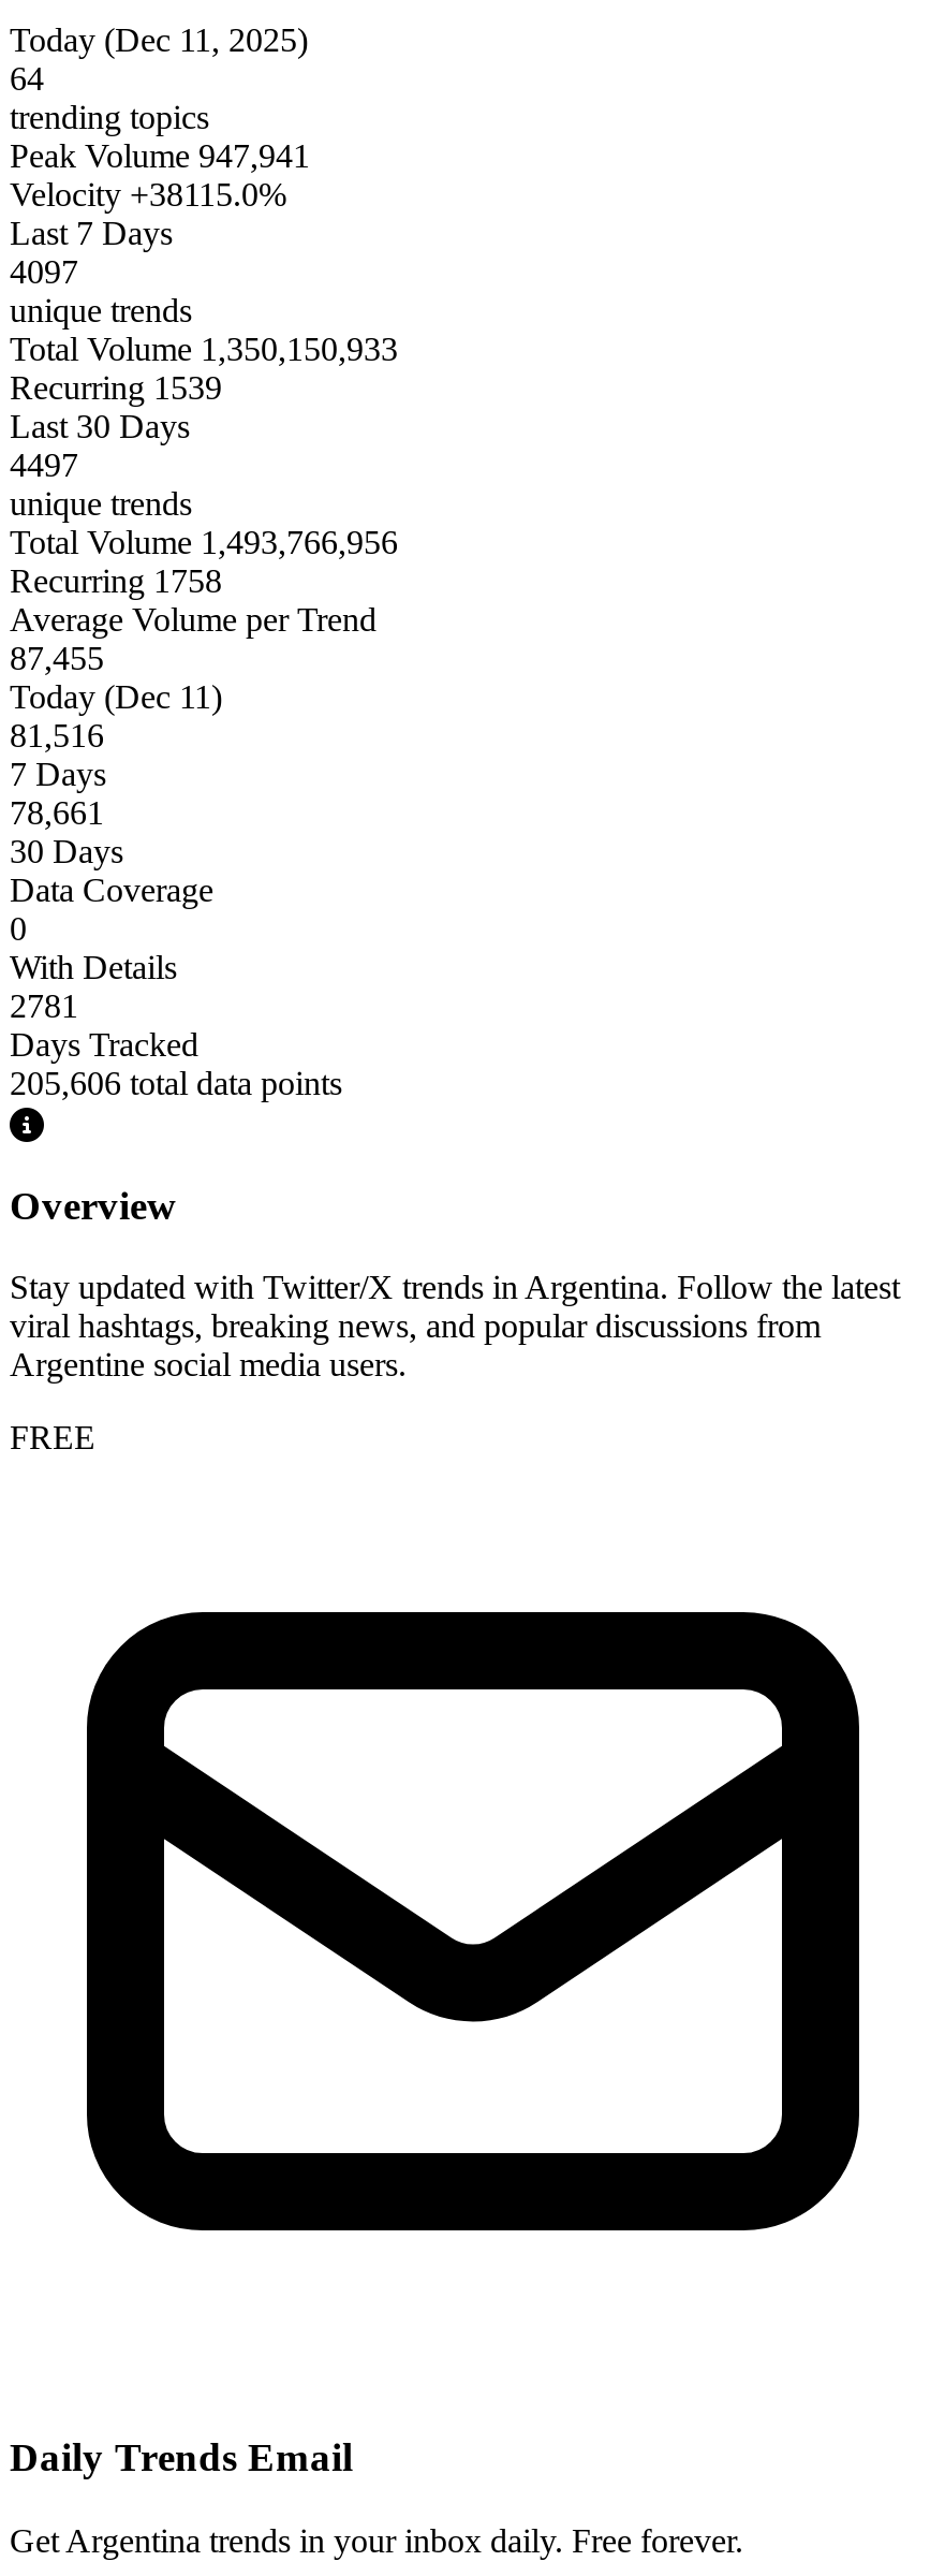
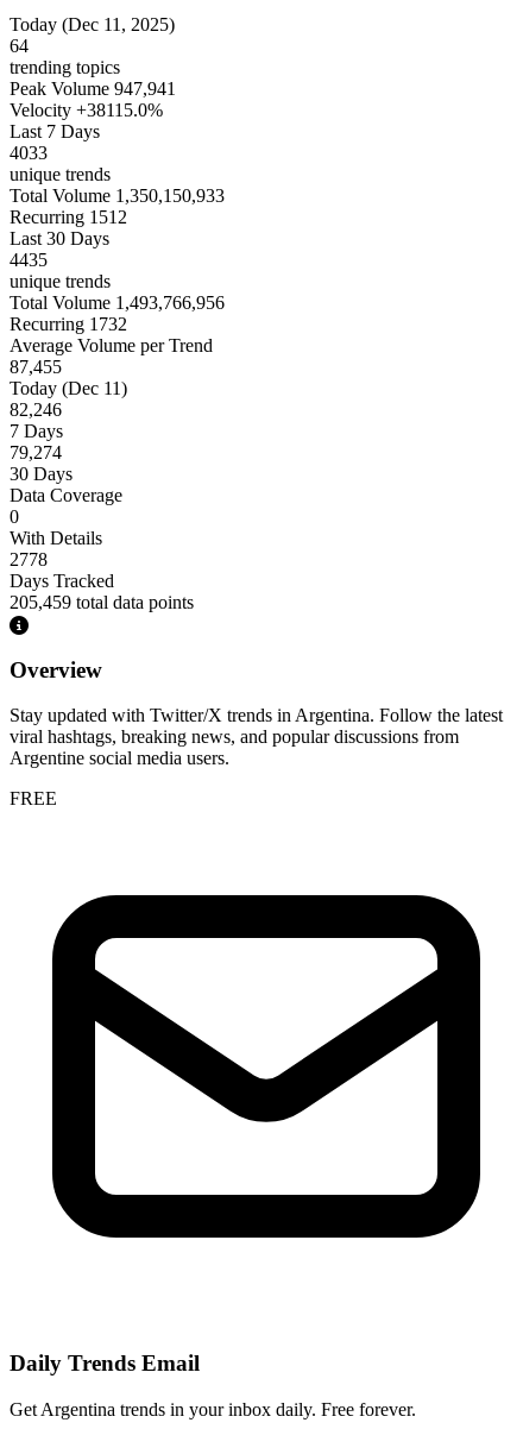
- 4097
+ 4033

- Recurring 1539
+ Recurring 1512

- 4497
+ 4435

- Recurring 1758
+ Recurring 1732

- 81,516
+ 82,246

- 78,661
+ 79,274

- 2781
+ 2778

- 205,606 total data points
+ 205,459 total data points
